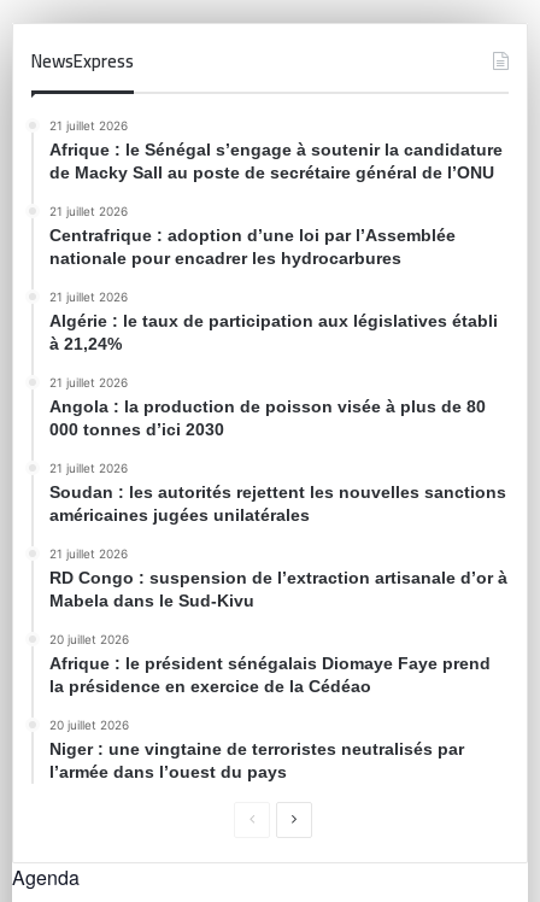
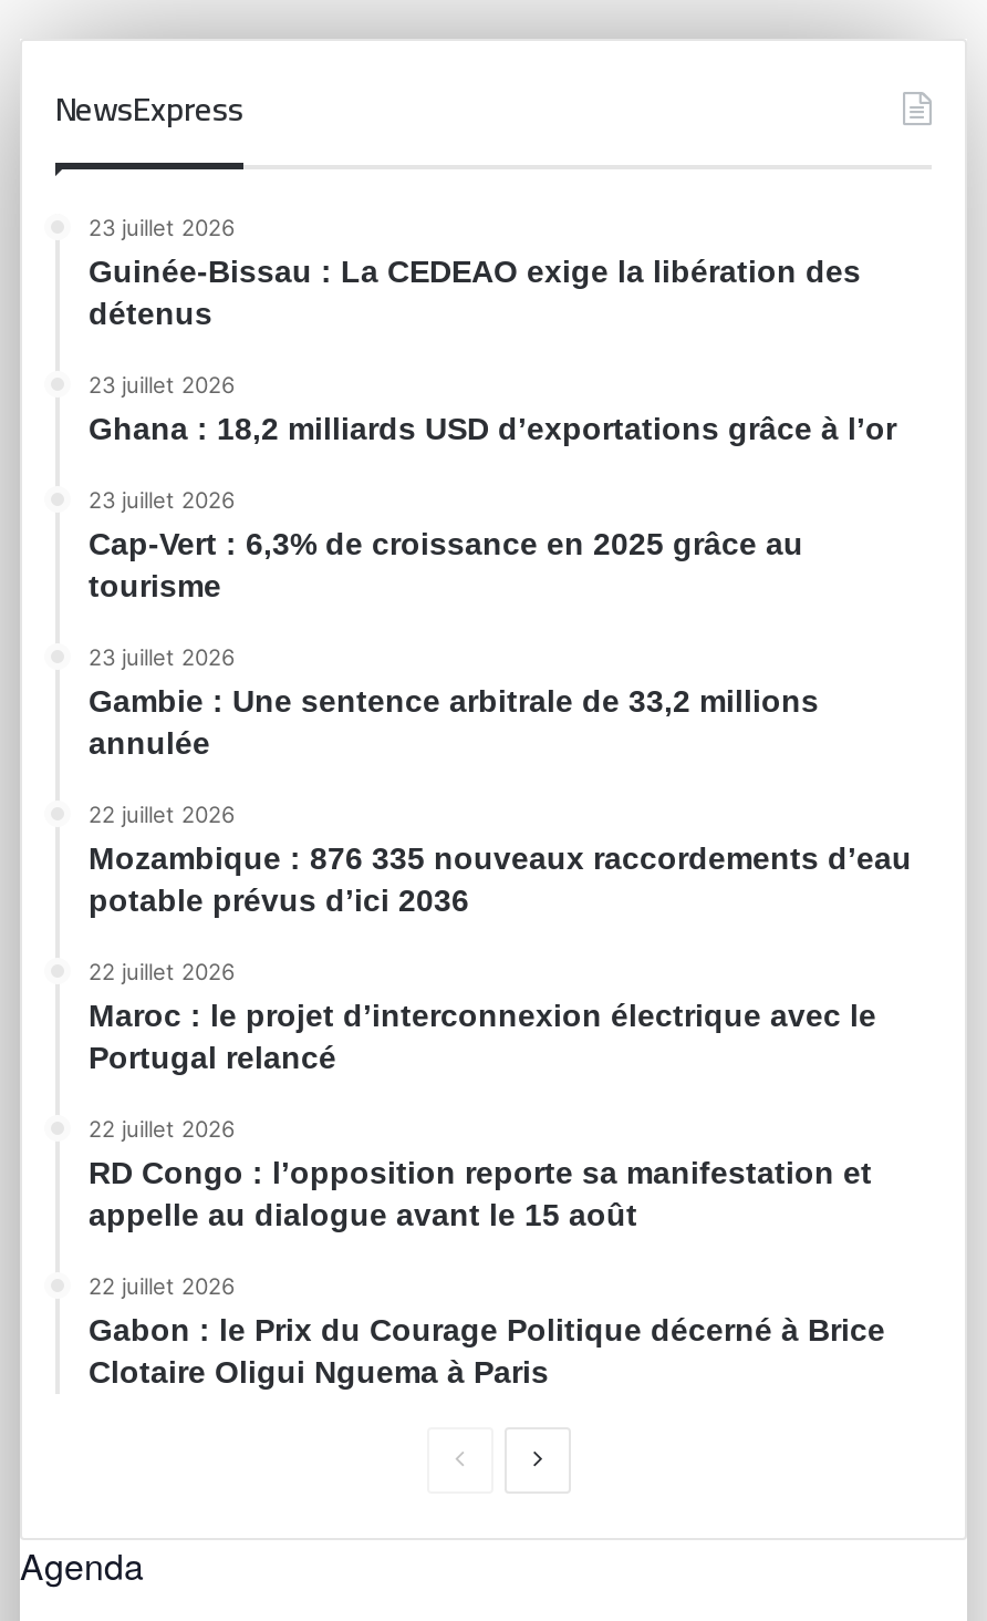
- 21 juillet 2026
- Afrique : le Sénégal s’engage à soutenir la candidature
- de Macky Sall au poste de secrétaire général de l’ONU
+ 23 juillet 2026
+ Guinée-Bissau : La CEDEAO exige la libération des
+ détenus

- 21 juillet 2026
- Centrafrique : adoption d’une loi par l’Assemblée
- nationale pour encadrer les hydrocarbures
+ 23 juillet 2026
+ Ghana : 18,2 milliards USD d’exportations grâce à l’or

- 21 juillet 2026
- Algérie : le taux de participation aux législatives établi
- à 21,24%
+ 23 juillet 2026
+ Cap-Vert : 6,3% de croissance en 2025 grâce au
+ tourisme

- 21 juillet 2026
- Angola : la production de poisson visée à plus de 80
- 000 tonnes d’ici 2030
+ 23 juillet 2026
+ Gambie : Une sentence arbitrale de 33,2 millions
+ annulée

- 21 juillet 2026
- Soudan : les autorités rejettent les nouvelles sanctions
- américaines jugées unilatérales
+ 22 juillet 2026
+ Mozambique : 876 335 nouveaux raccordements d’eau
+ potable prévus d’ici 2036

- 21 juillet 2026
- RD Congo : suspension de l’extraction artisanale d’or à
- Mabela dans le Sud-Kivu
+ 22 juillet 2026
+ Maroc : le projet d’interconnexion électrique avec le
+ Portugal relancé

- 20 juillet 2026
- Afrique : le président sénégalais Diomaye Faye prend
- la présidence en exercice de la Cédéao
+ 22 juillet 2026
+ RD Congo : l’opposition reporte sa manifestation et
+ appelle au dialogue avant le 15 août

- 20 juillet 2026
- Niger : une vingtaine de terroristes neutralisés par
- l’armée dans l’ouest du pays
+ 22 juillet 2026
+ Gabon : le Prix du Courage Politique décerné à Brice
+ Clotaire Oligui Nguema à Paris
